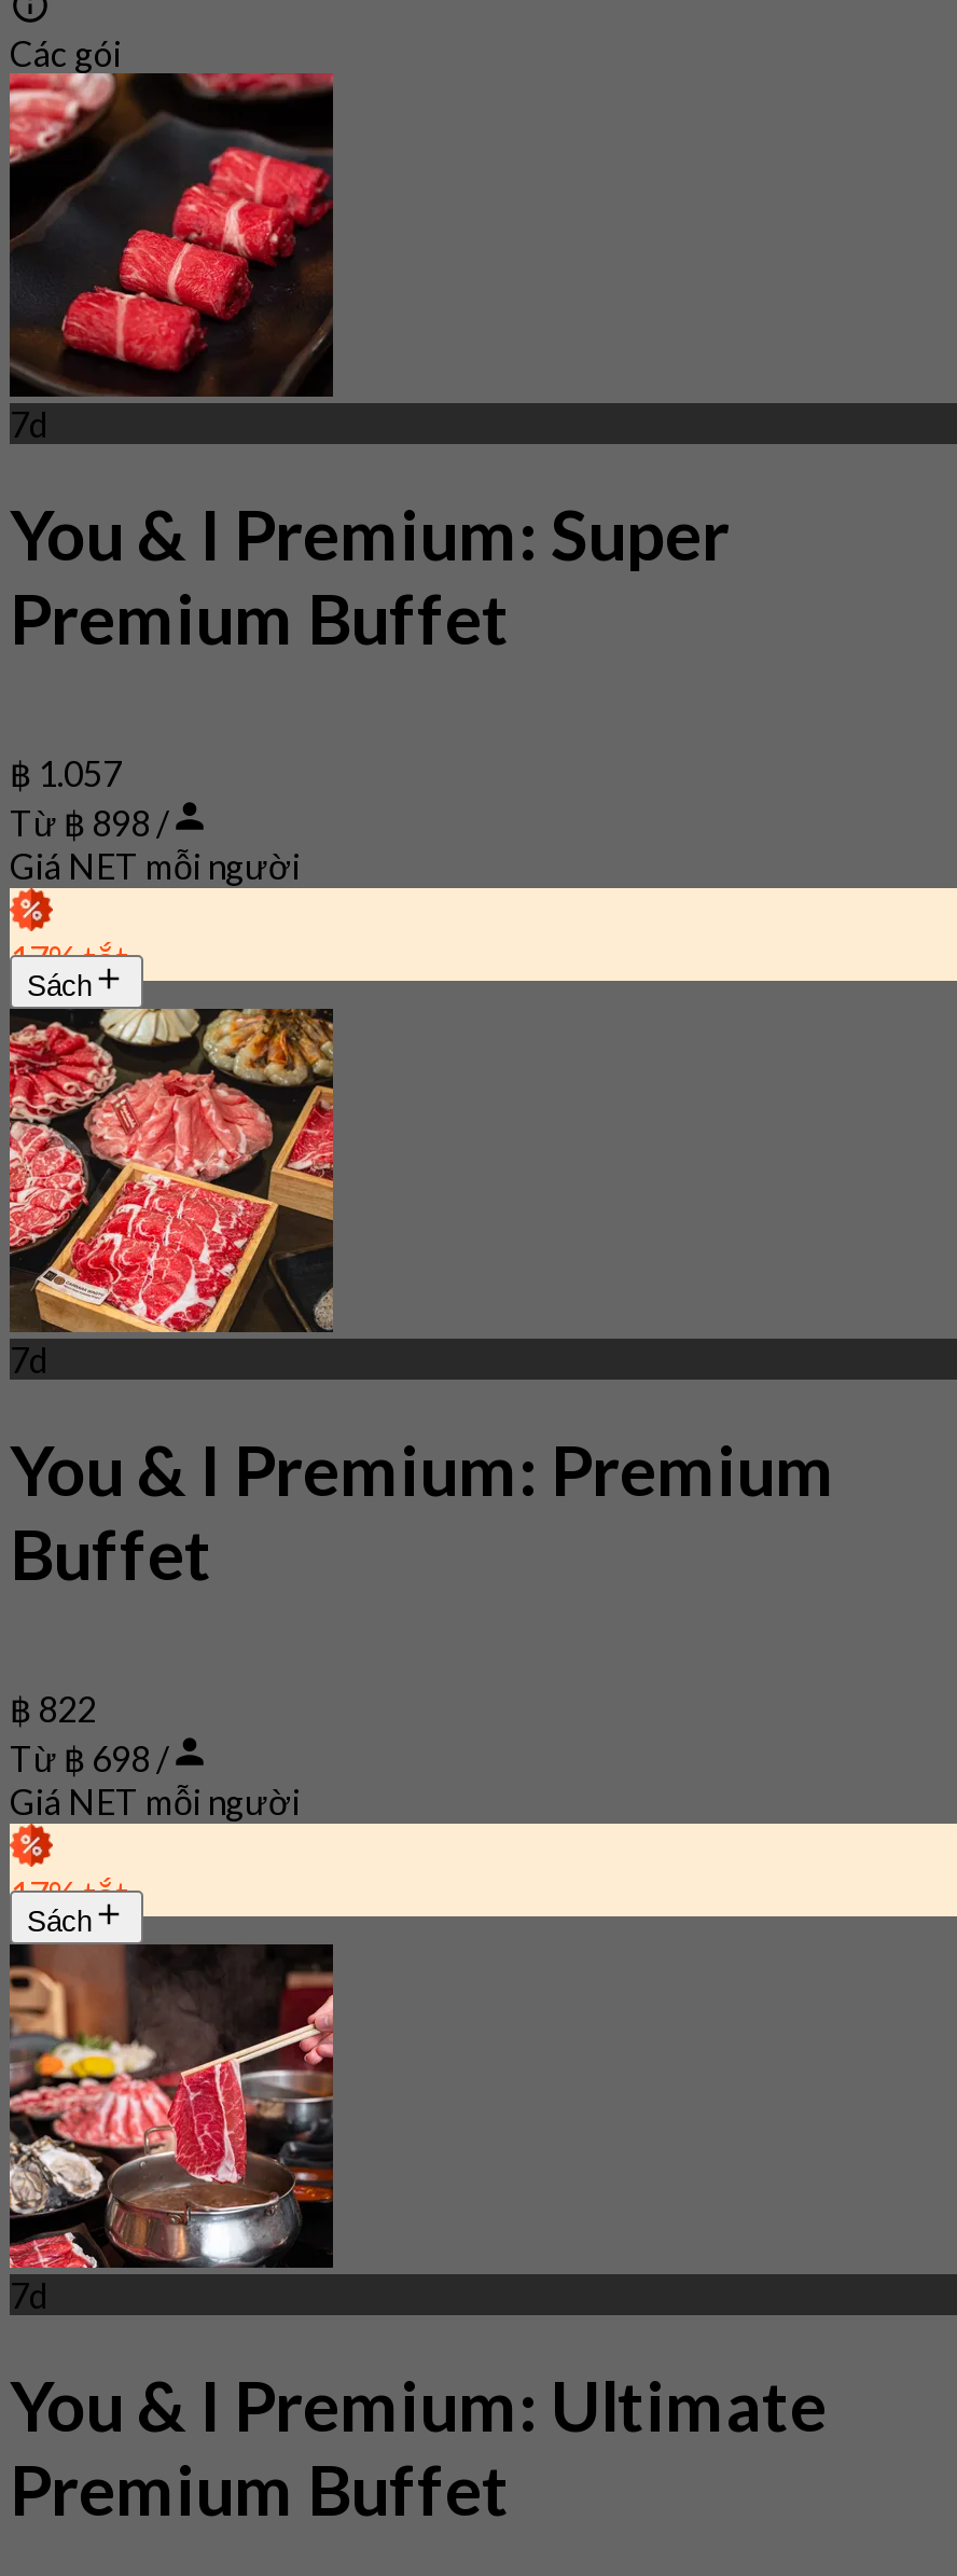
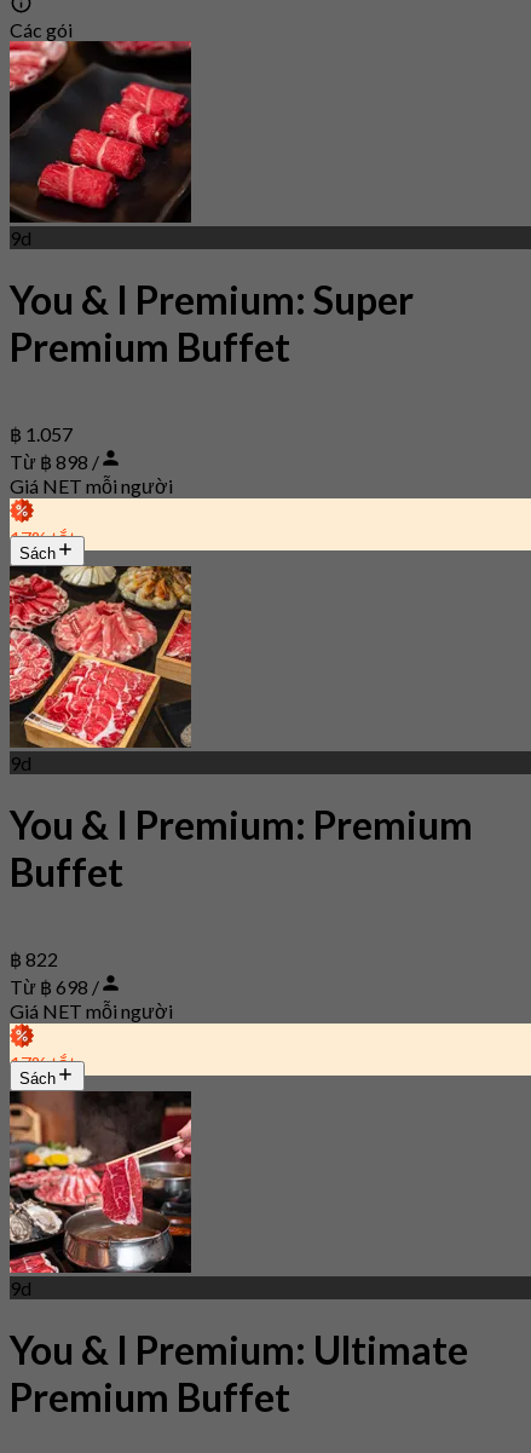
- 7d
+ 9d

- 7d
+ 9d

- 7d
+ 9d
